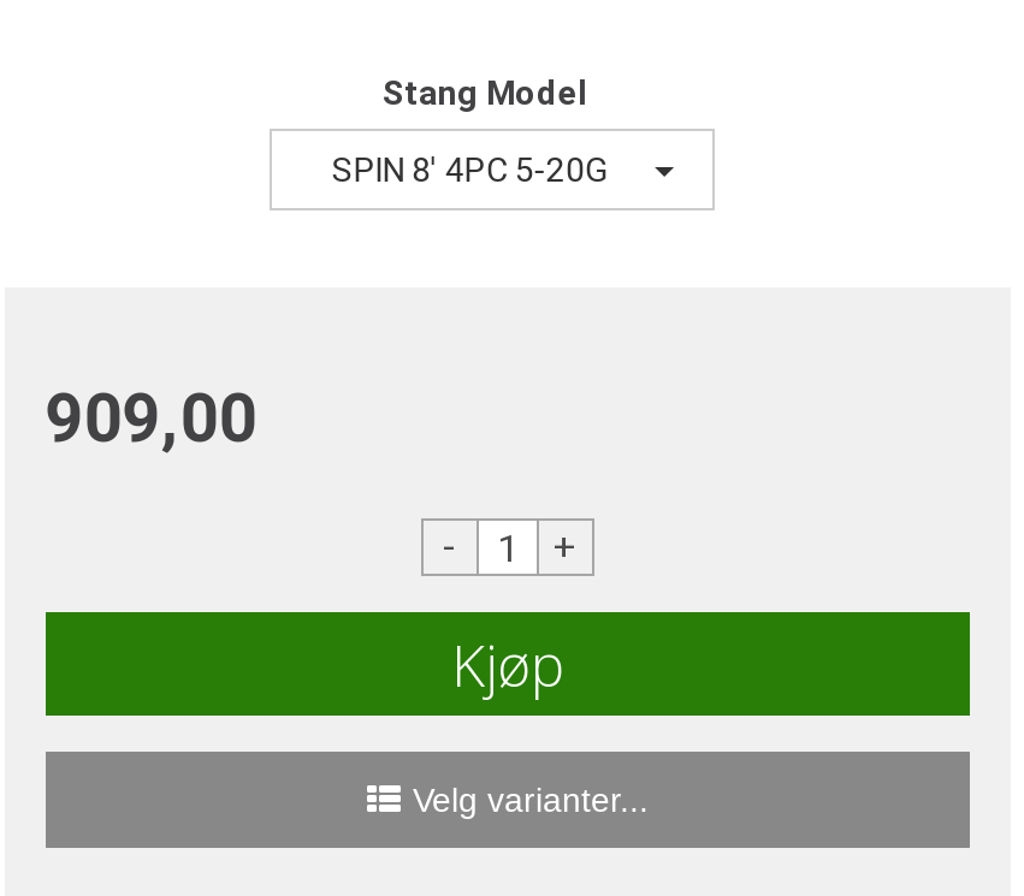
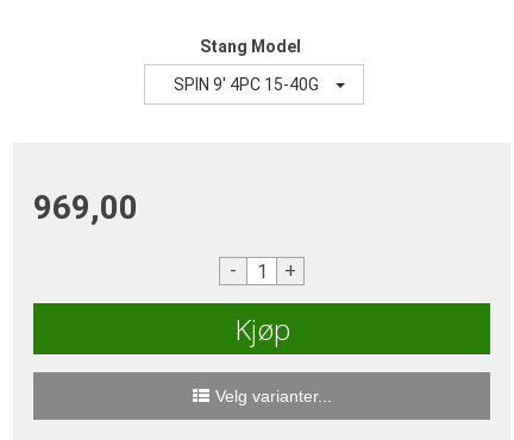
- SPIN 8' 4PC 5-20G
+ SPIN 9' 4PC 15-40G

- 909,00
+ 969,00
